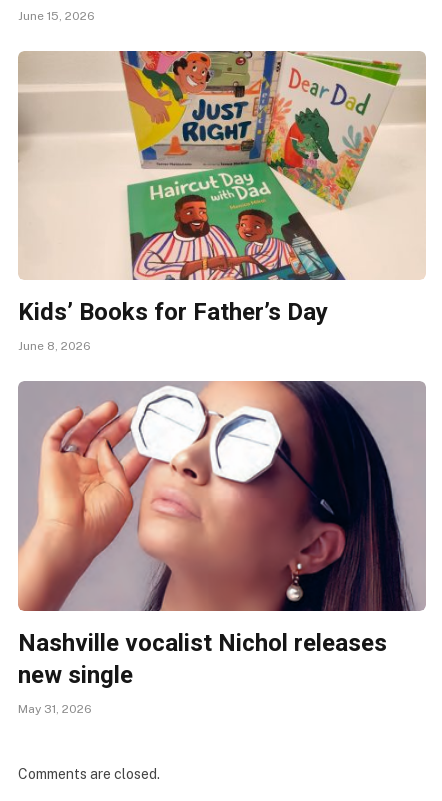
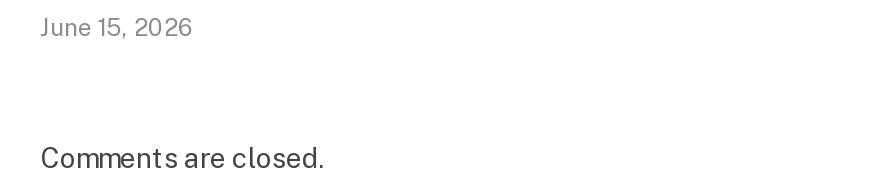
- [image]
- Kids’ Books for Father’s Day
- June 8, 2026

- [image]
- Nashville vocalist Nichol releases
- new single
- May 31, 2026
